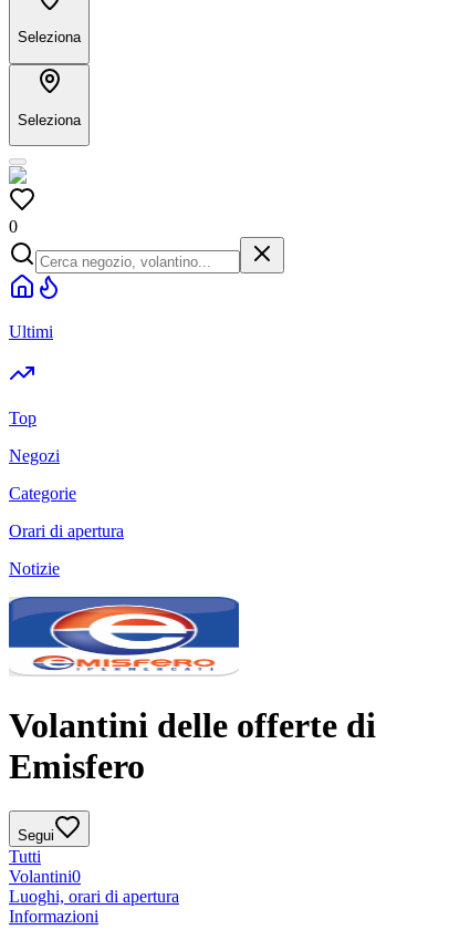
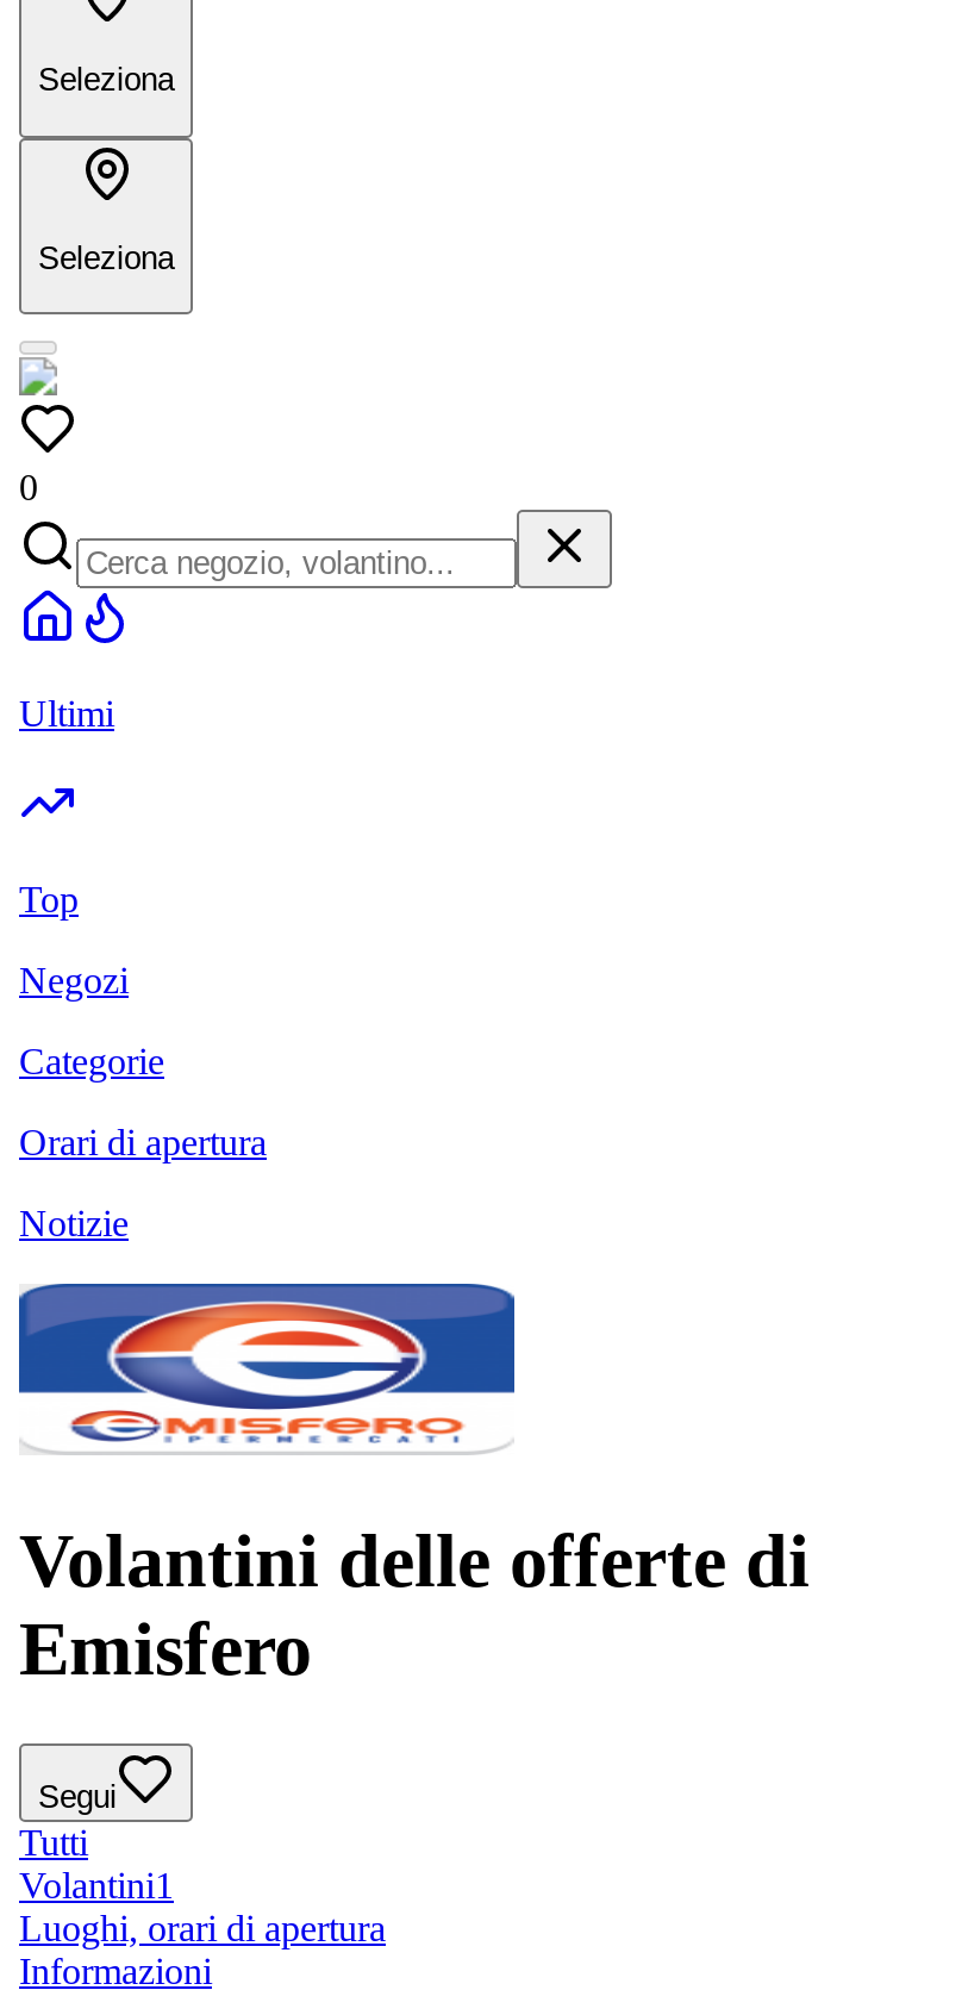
- Volantini0
+ Volantini1
